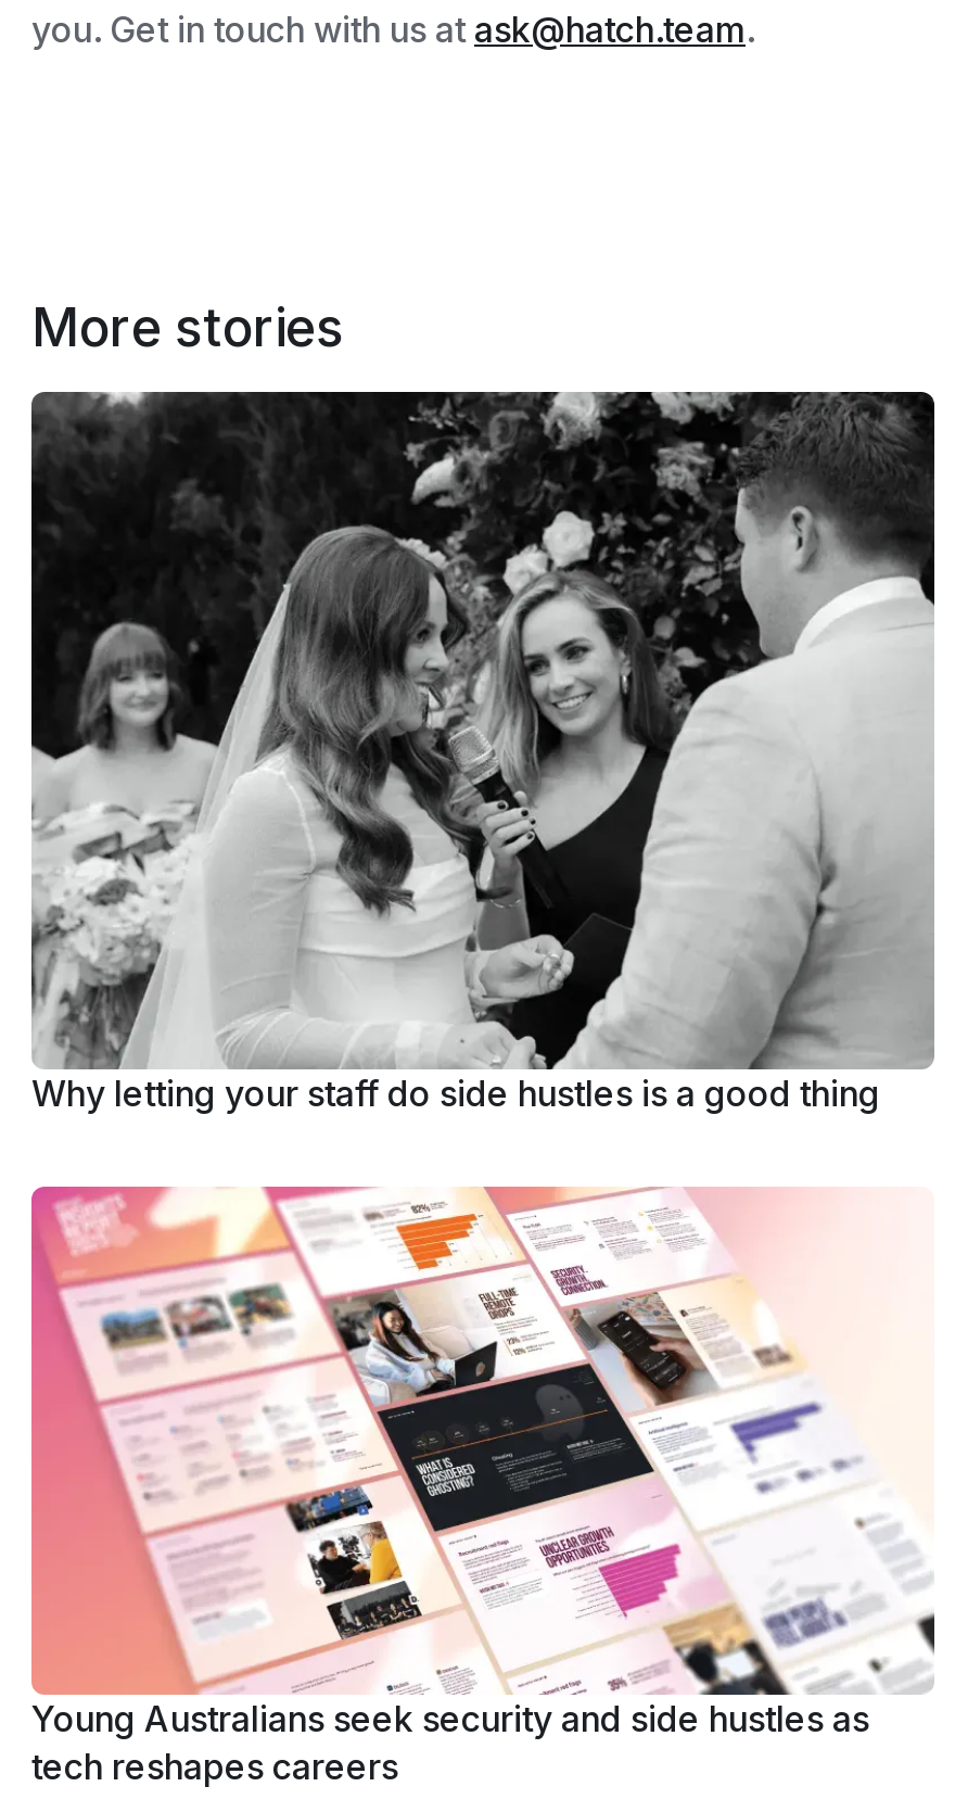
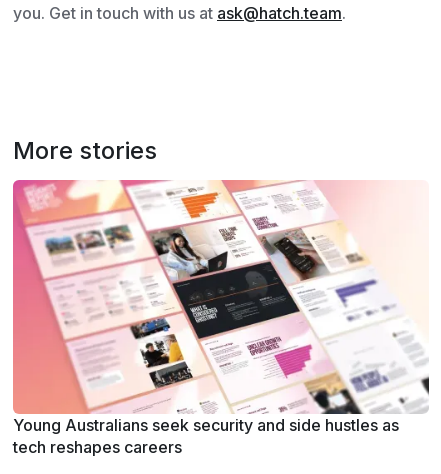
- [image]
- Why letting your staff do side hustles is a good thing
